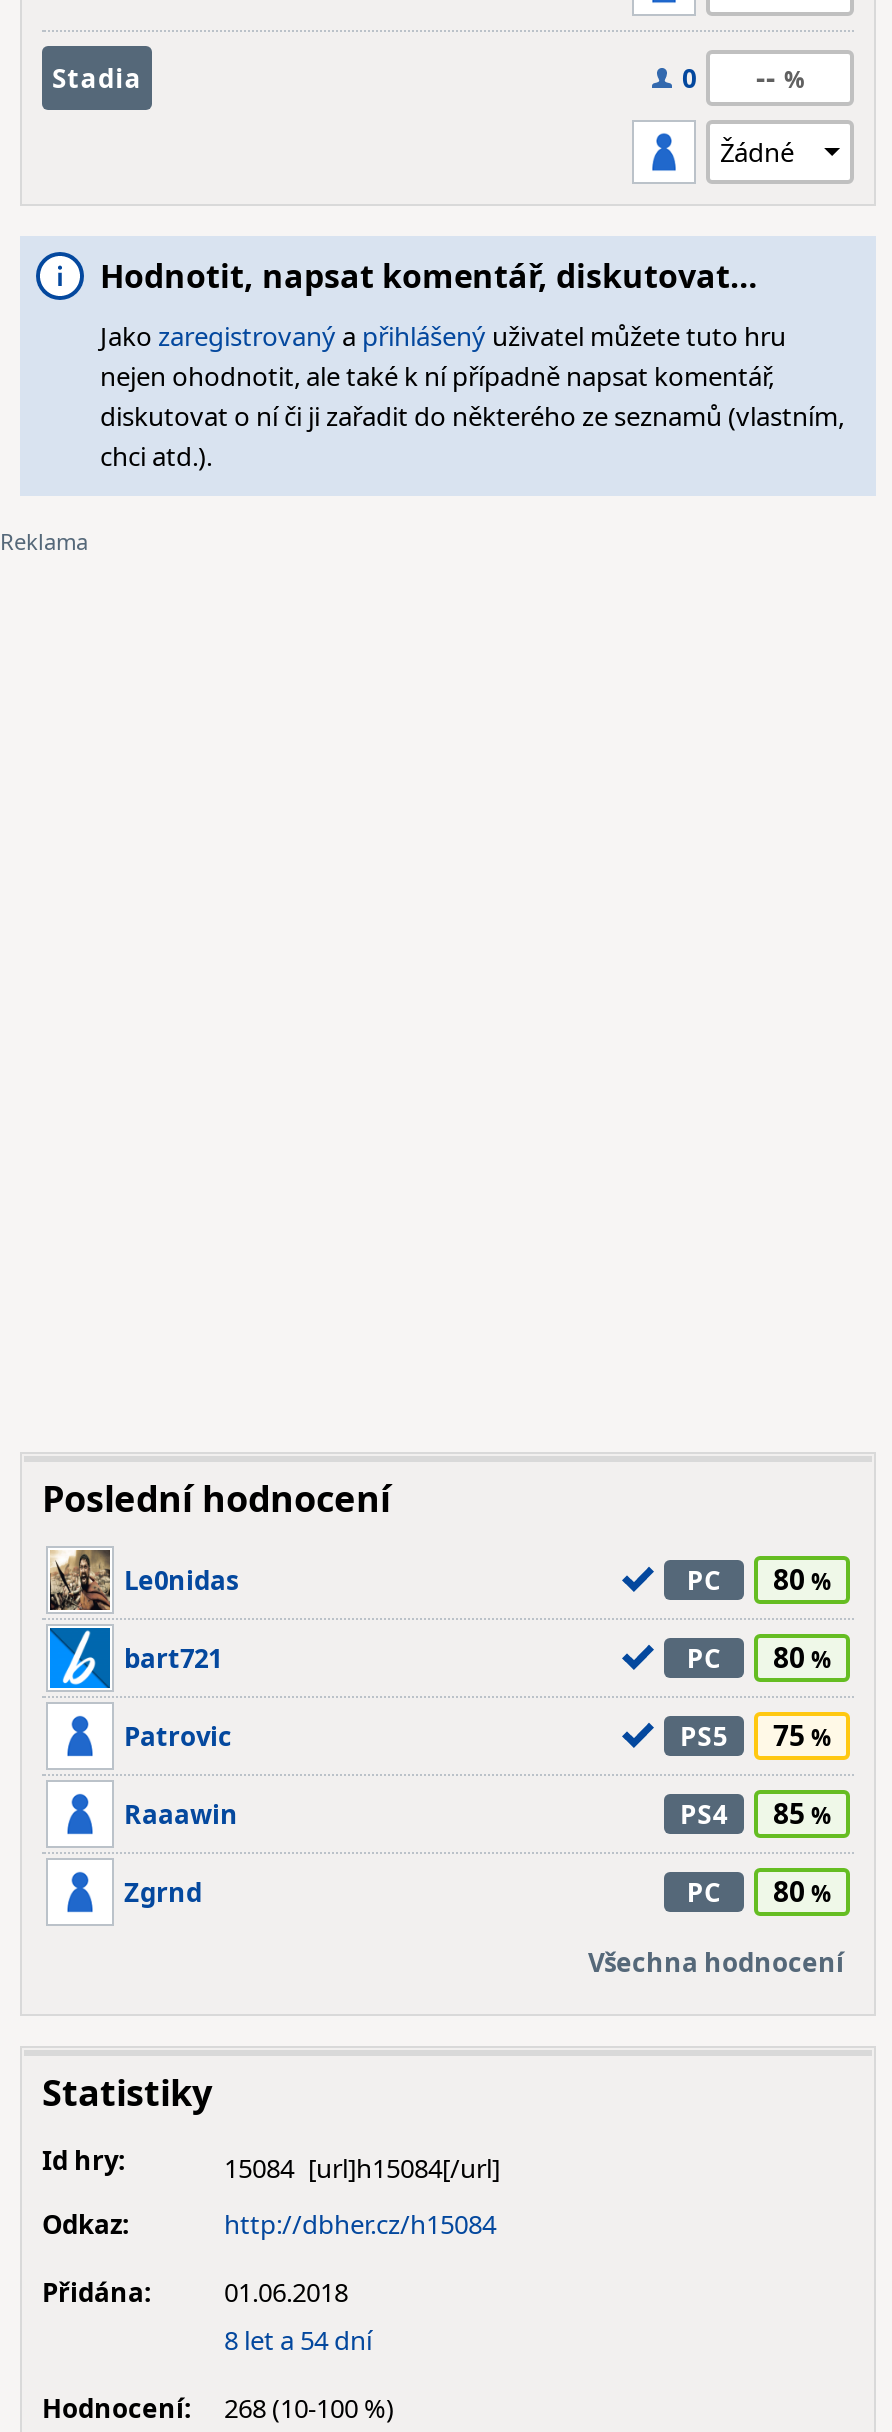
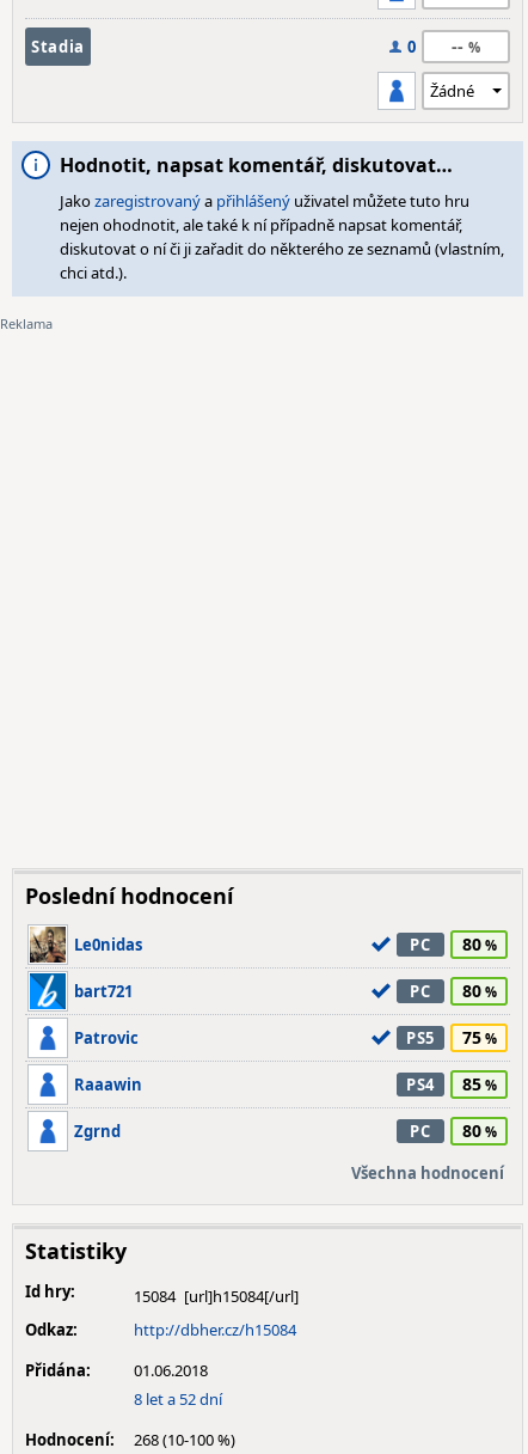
- 8 let a 54 dní
+ 8 let a 52 dní
